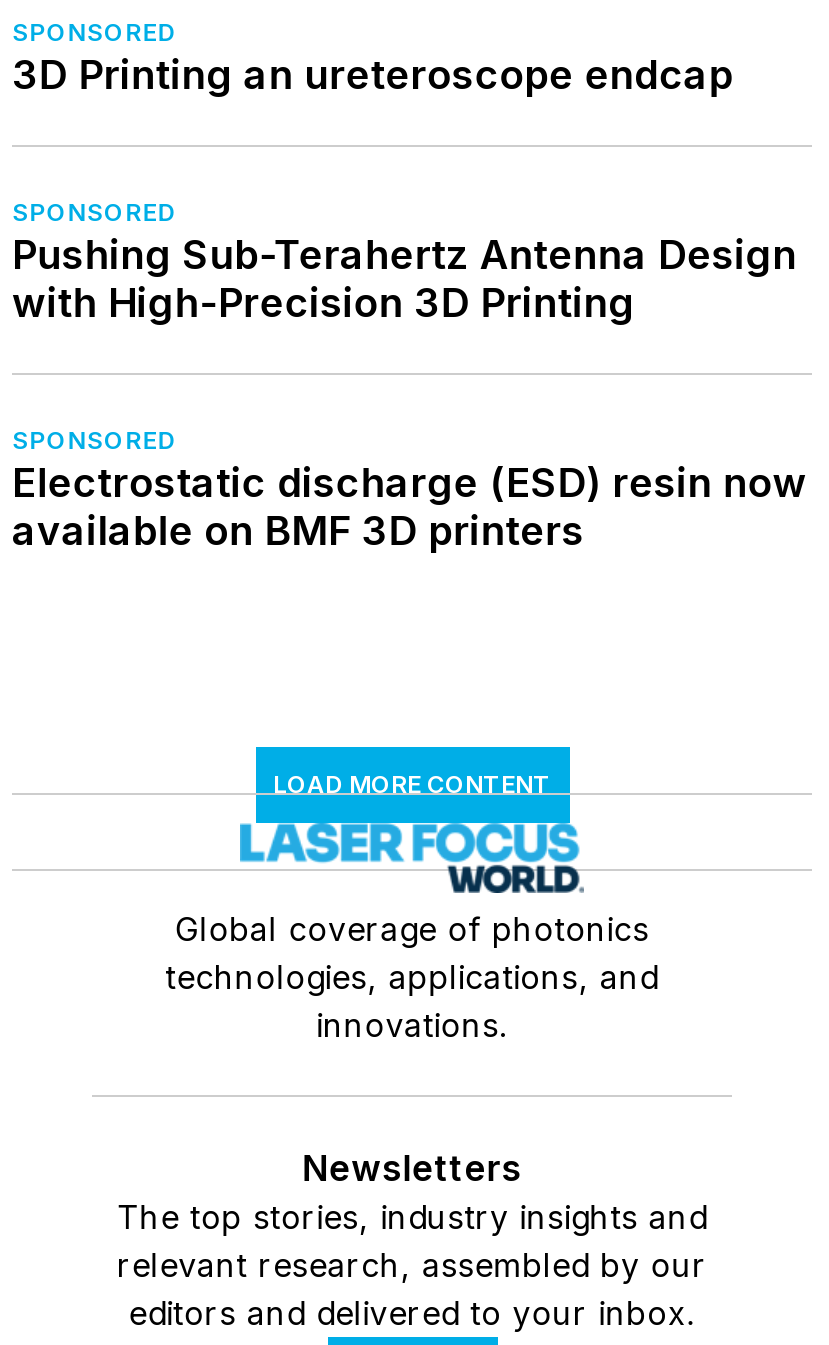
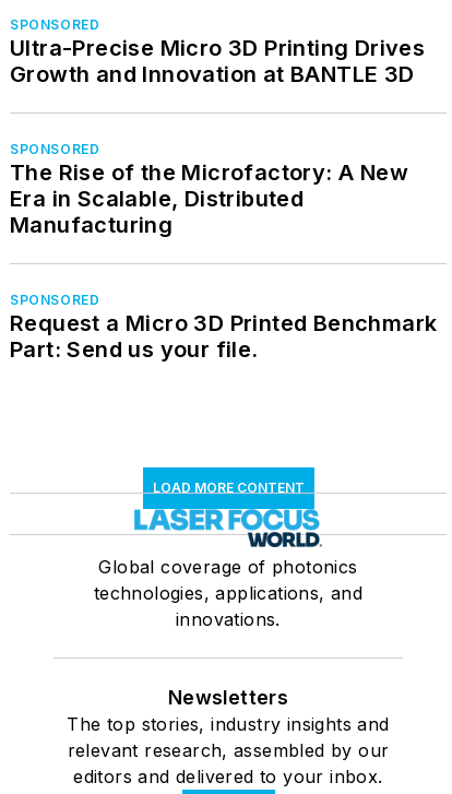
- 3D Printing an ureteroscope endcap
+ Ultra-Precise Micro 3D Printing Drives
+ Growth and Innovation at BANTLE 3D

- Pushing Sub-Terahertz Antenna Design
- with High-Precision 3D Printing
+ The Rise of the Microfactory: A New
+ Era in Scalable, Distributed
+ Manufacturing

- Electrostatic discharge (ESD) resin now
- available on BMF 3D printers
+ Request a Micro 3D Printed Benchmark
+ Part: Send us your file.
